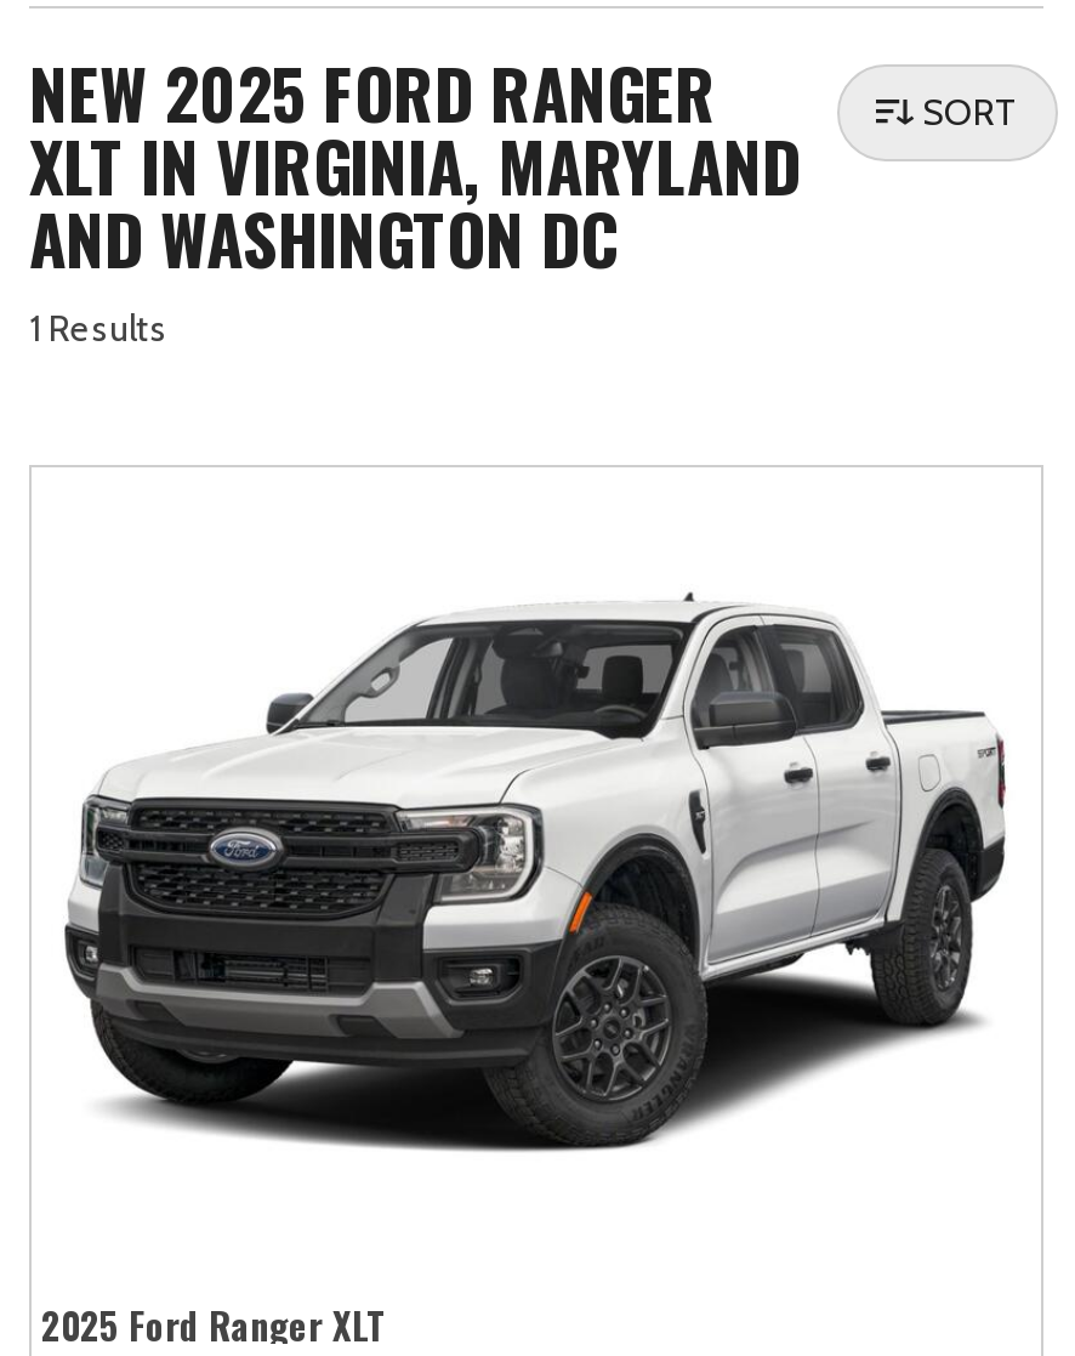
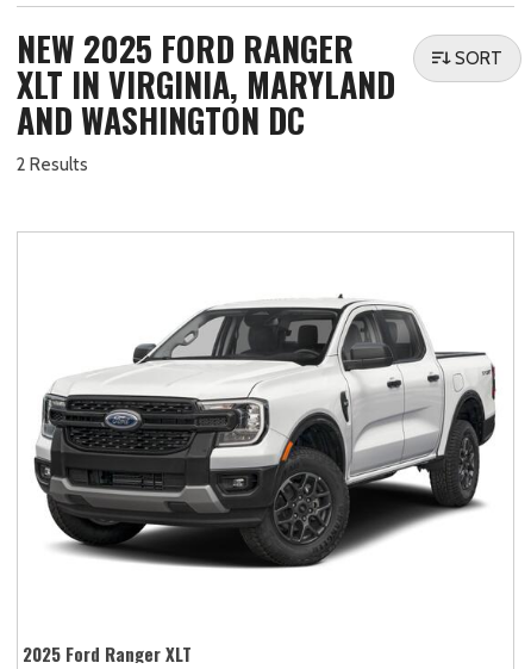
- 1 Results
+ 2 Results
